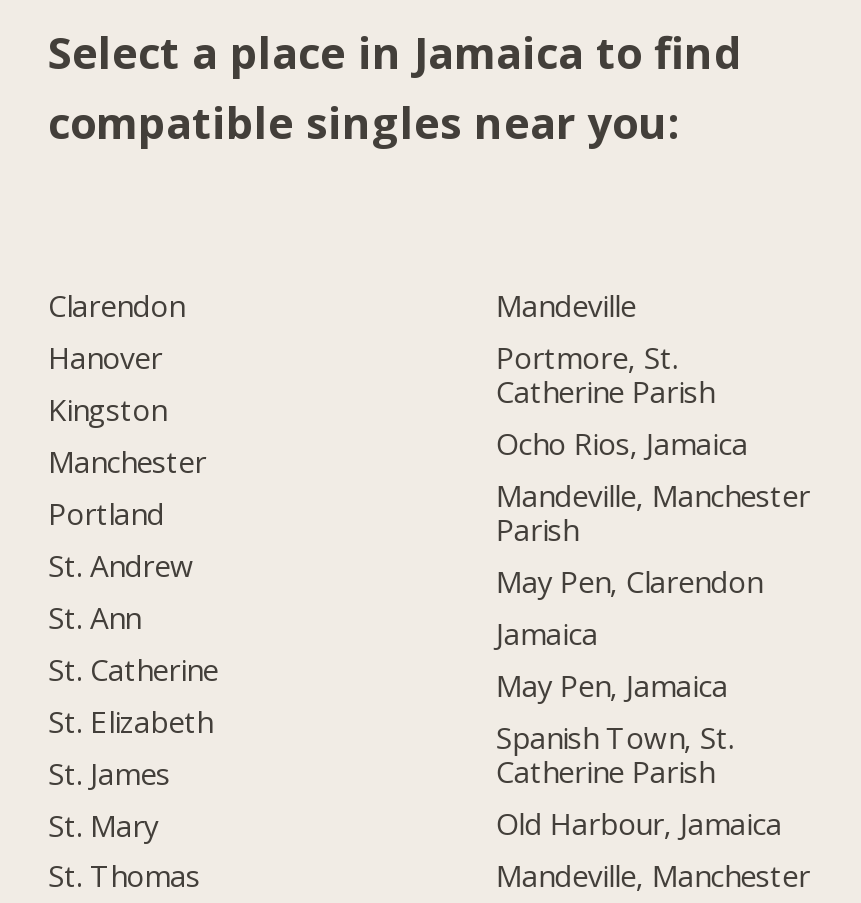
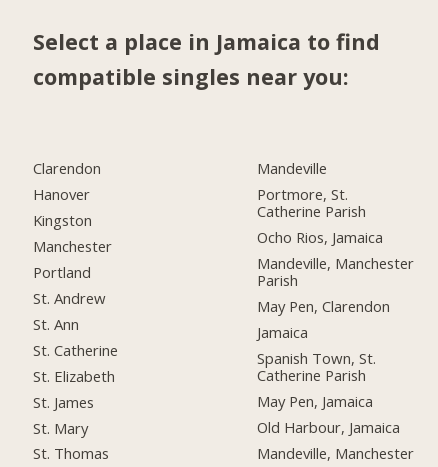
moved down: May Pen, Jamaica

moved up: Spanish Town, St. | Catherine Parish
